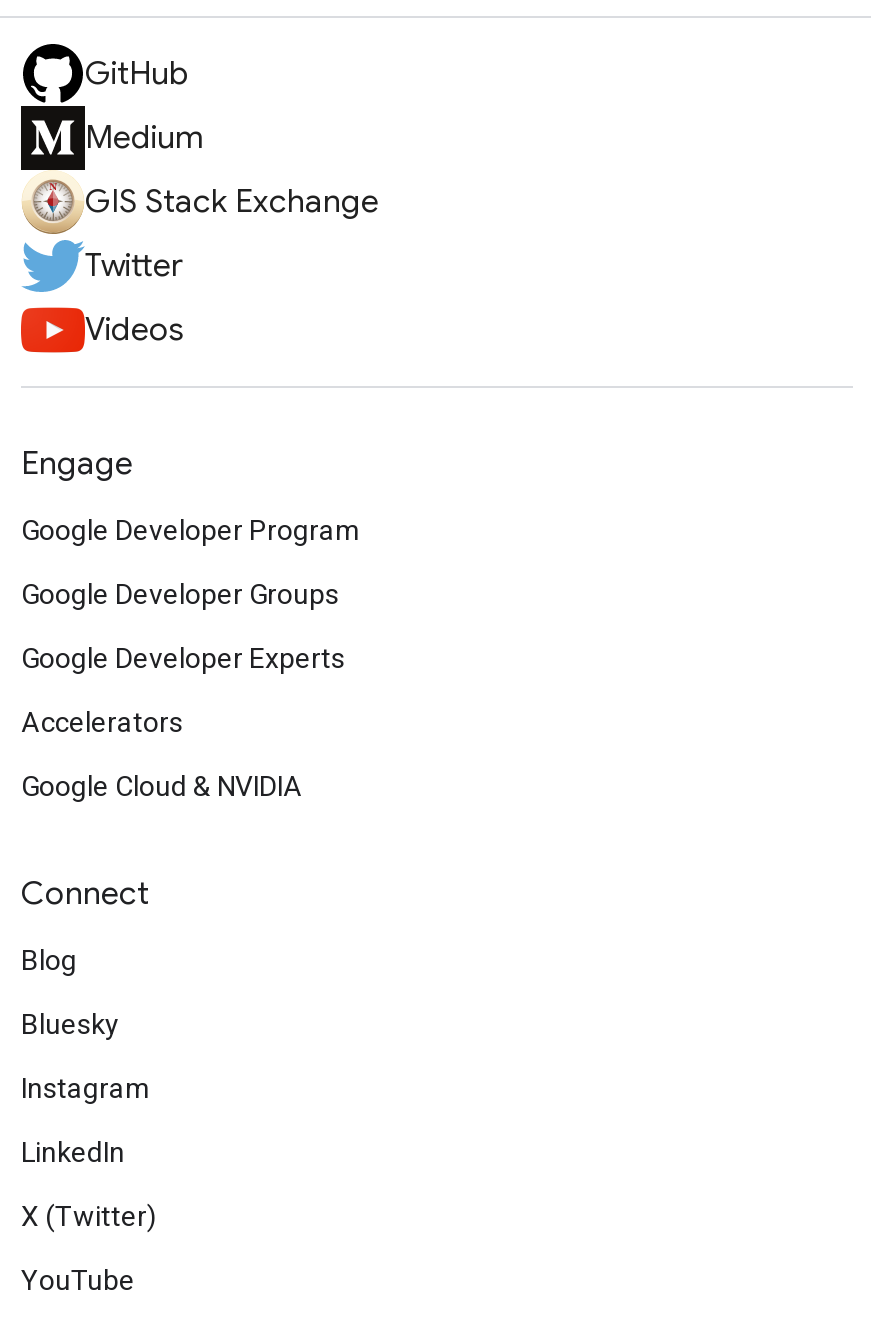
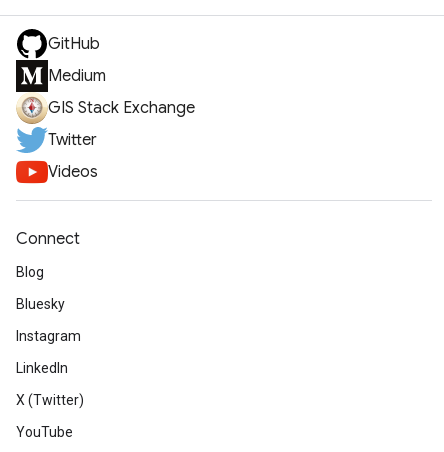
- Engage
- Google Developer Program
- Google Developer Groups
- Google Developer Experts
- Accelerators
- Google Cloud & NVIDIA
